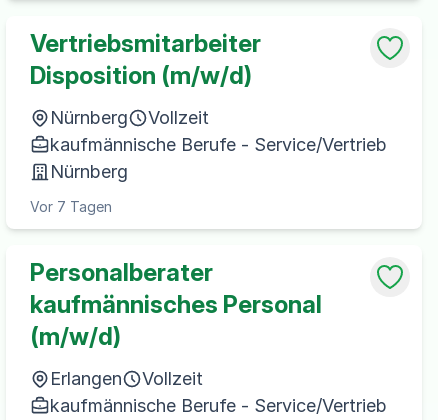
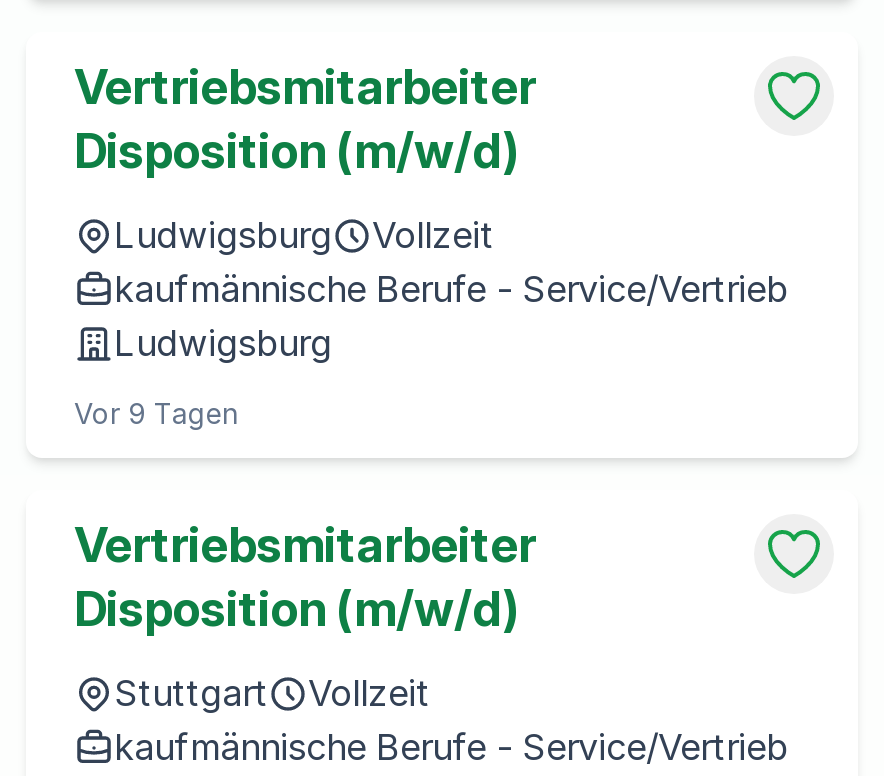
- Nürnberg
+ Ludwigsburg

- Nürnberg
+ Ludwigsburg

- Vor 7 Tagen
+ Vor 9 Tagen

- Personalberater
- kaufmännisches Personal
- (m/w/d)
+ Vertriebsmitarbeiter
+ Disposition (m/w/d)

- Erlangen
+ Stuttgart
